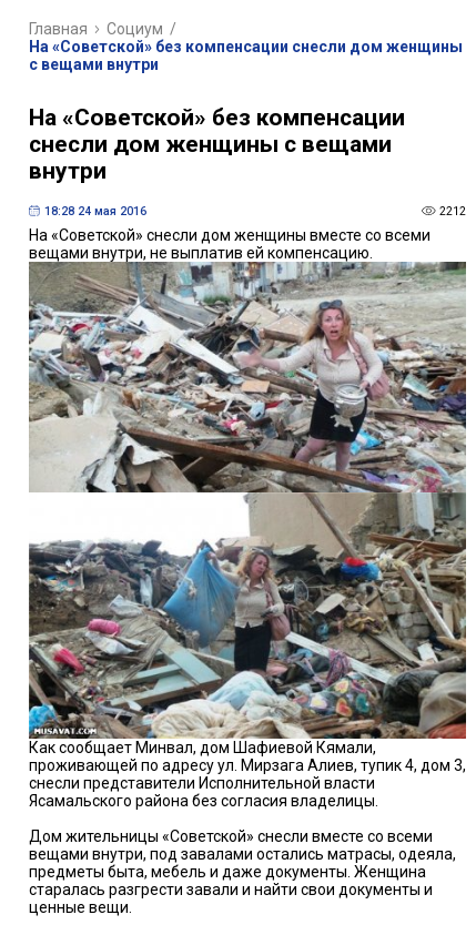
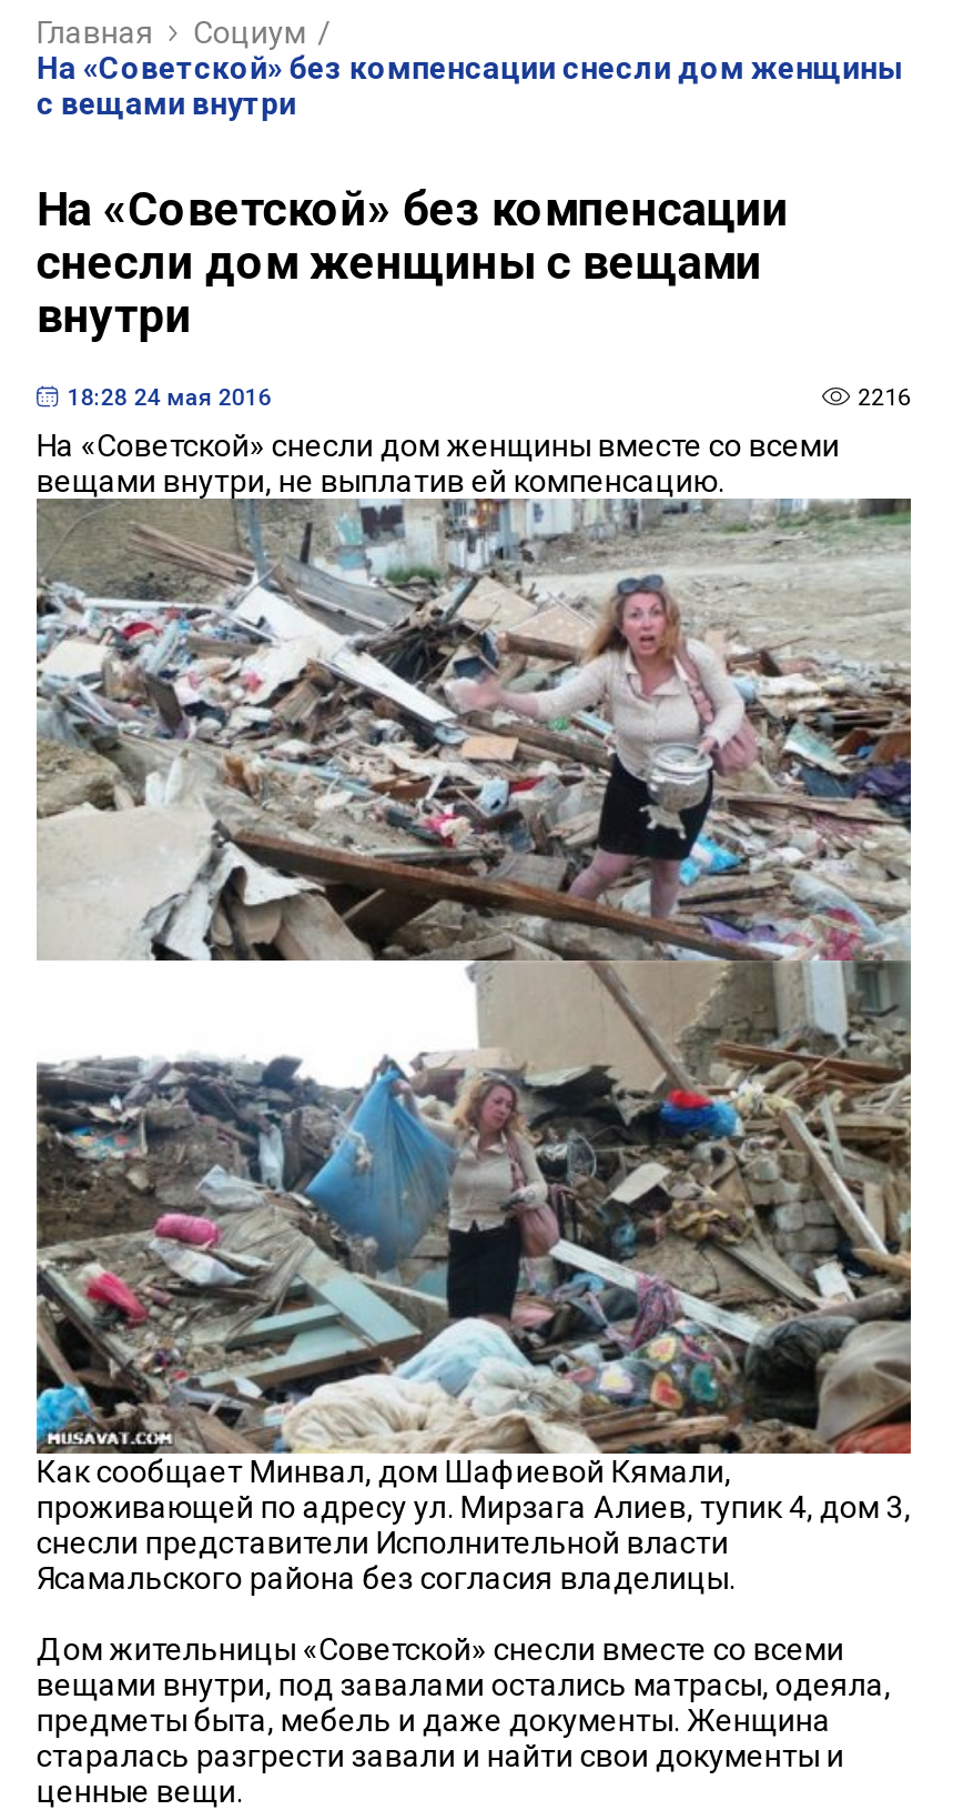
- 2212
+ 2216
